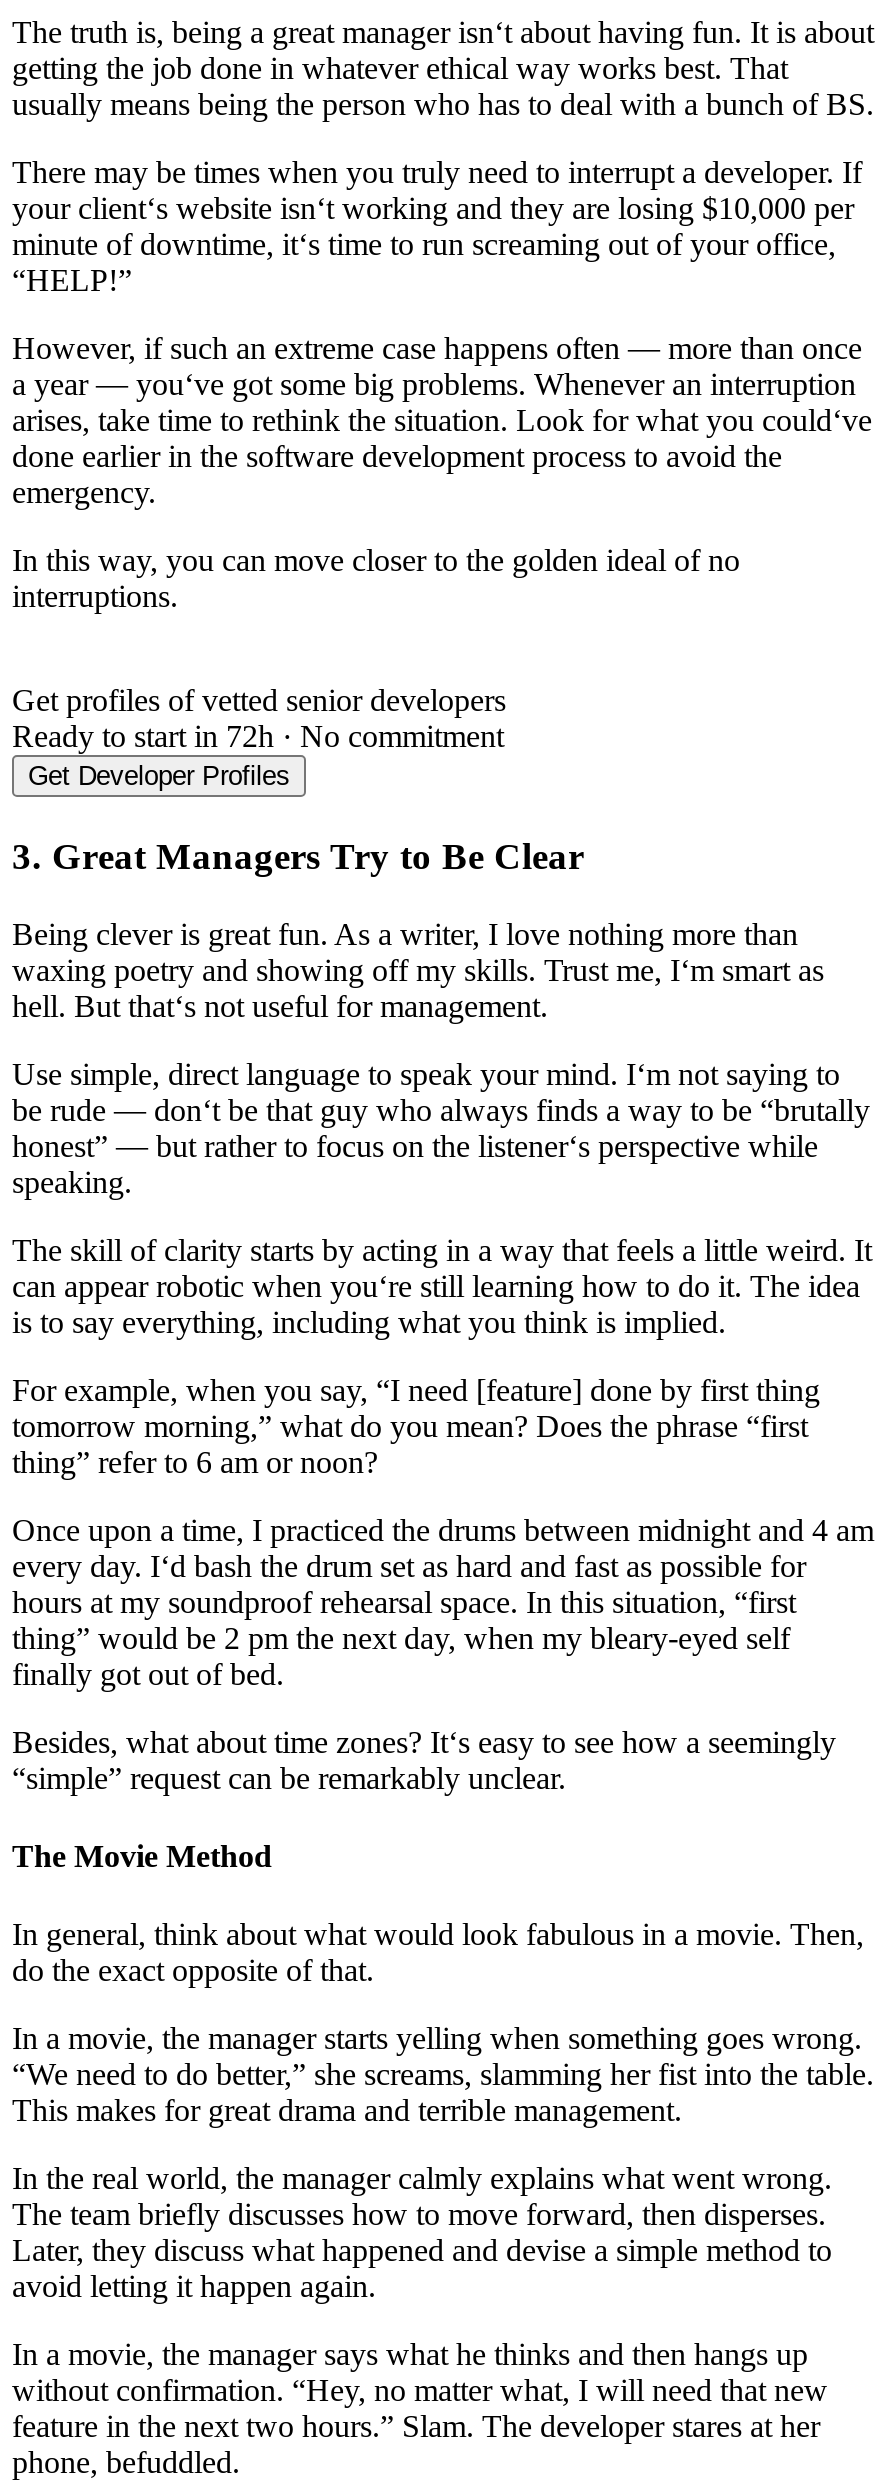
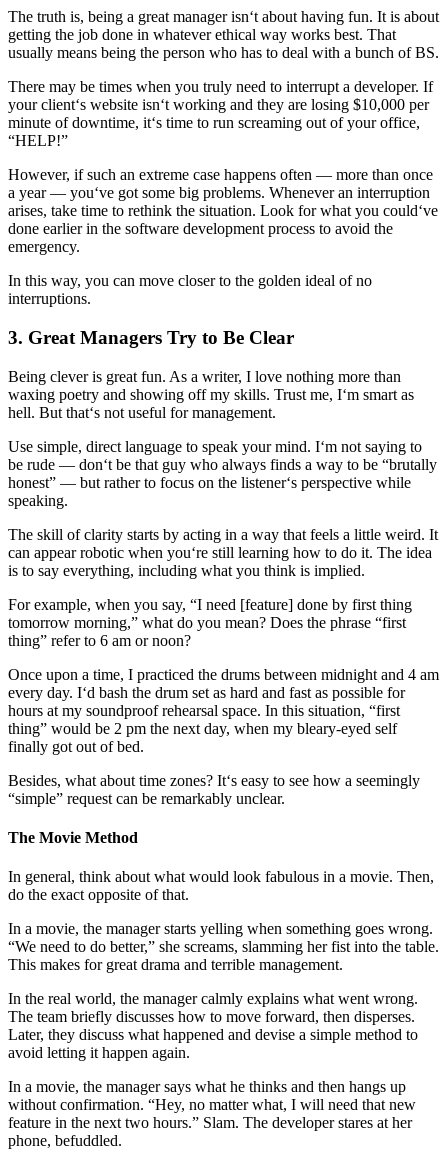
- Get profiles of vetted senior developers
- Ready to start in 72h · No commitment
- Get Developer Profiles
